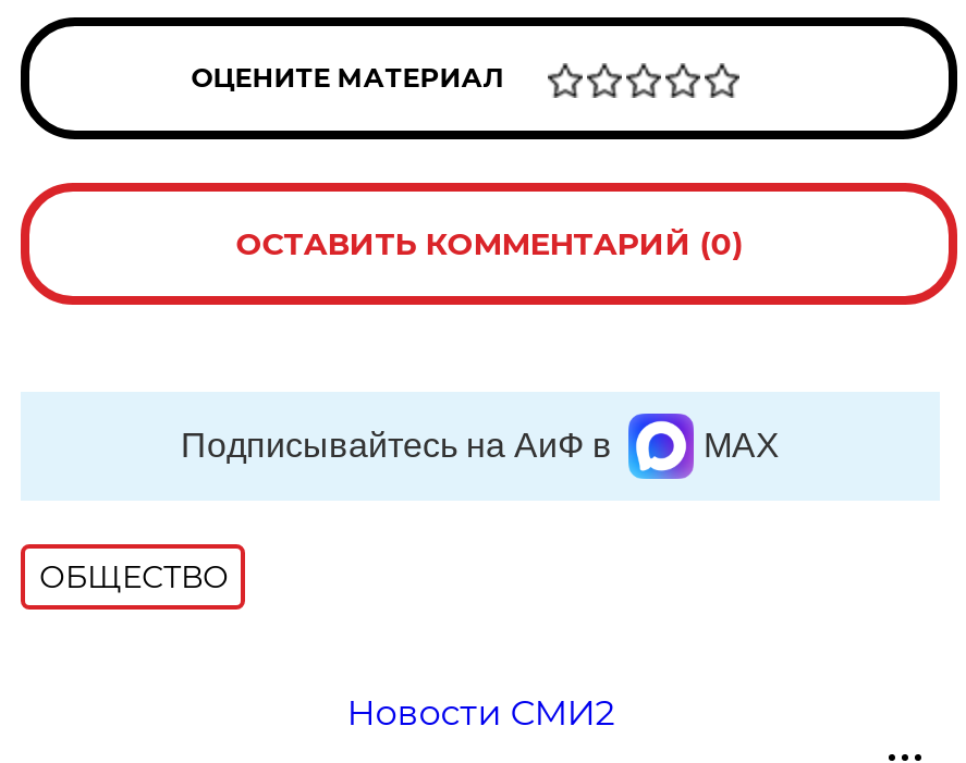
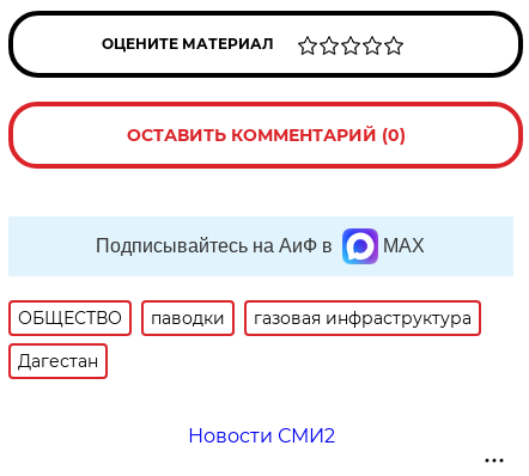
+ паводки
+ газовая инфраструктура
+ Дагестан
